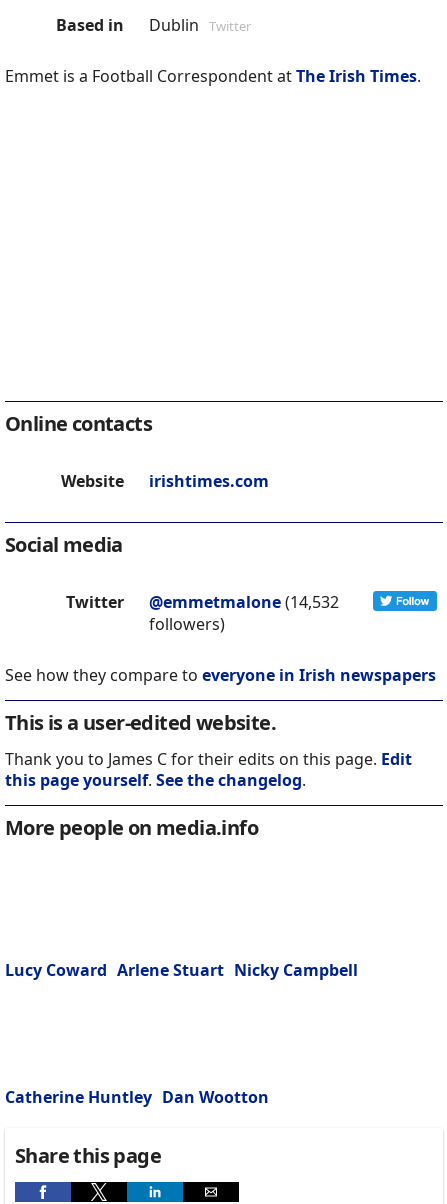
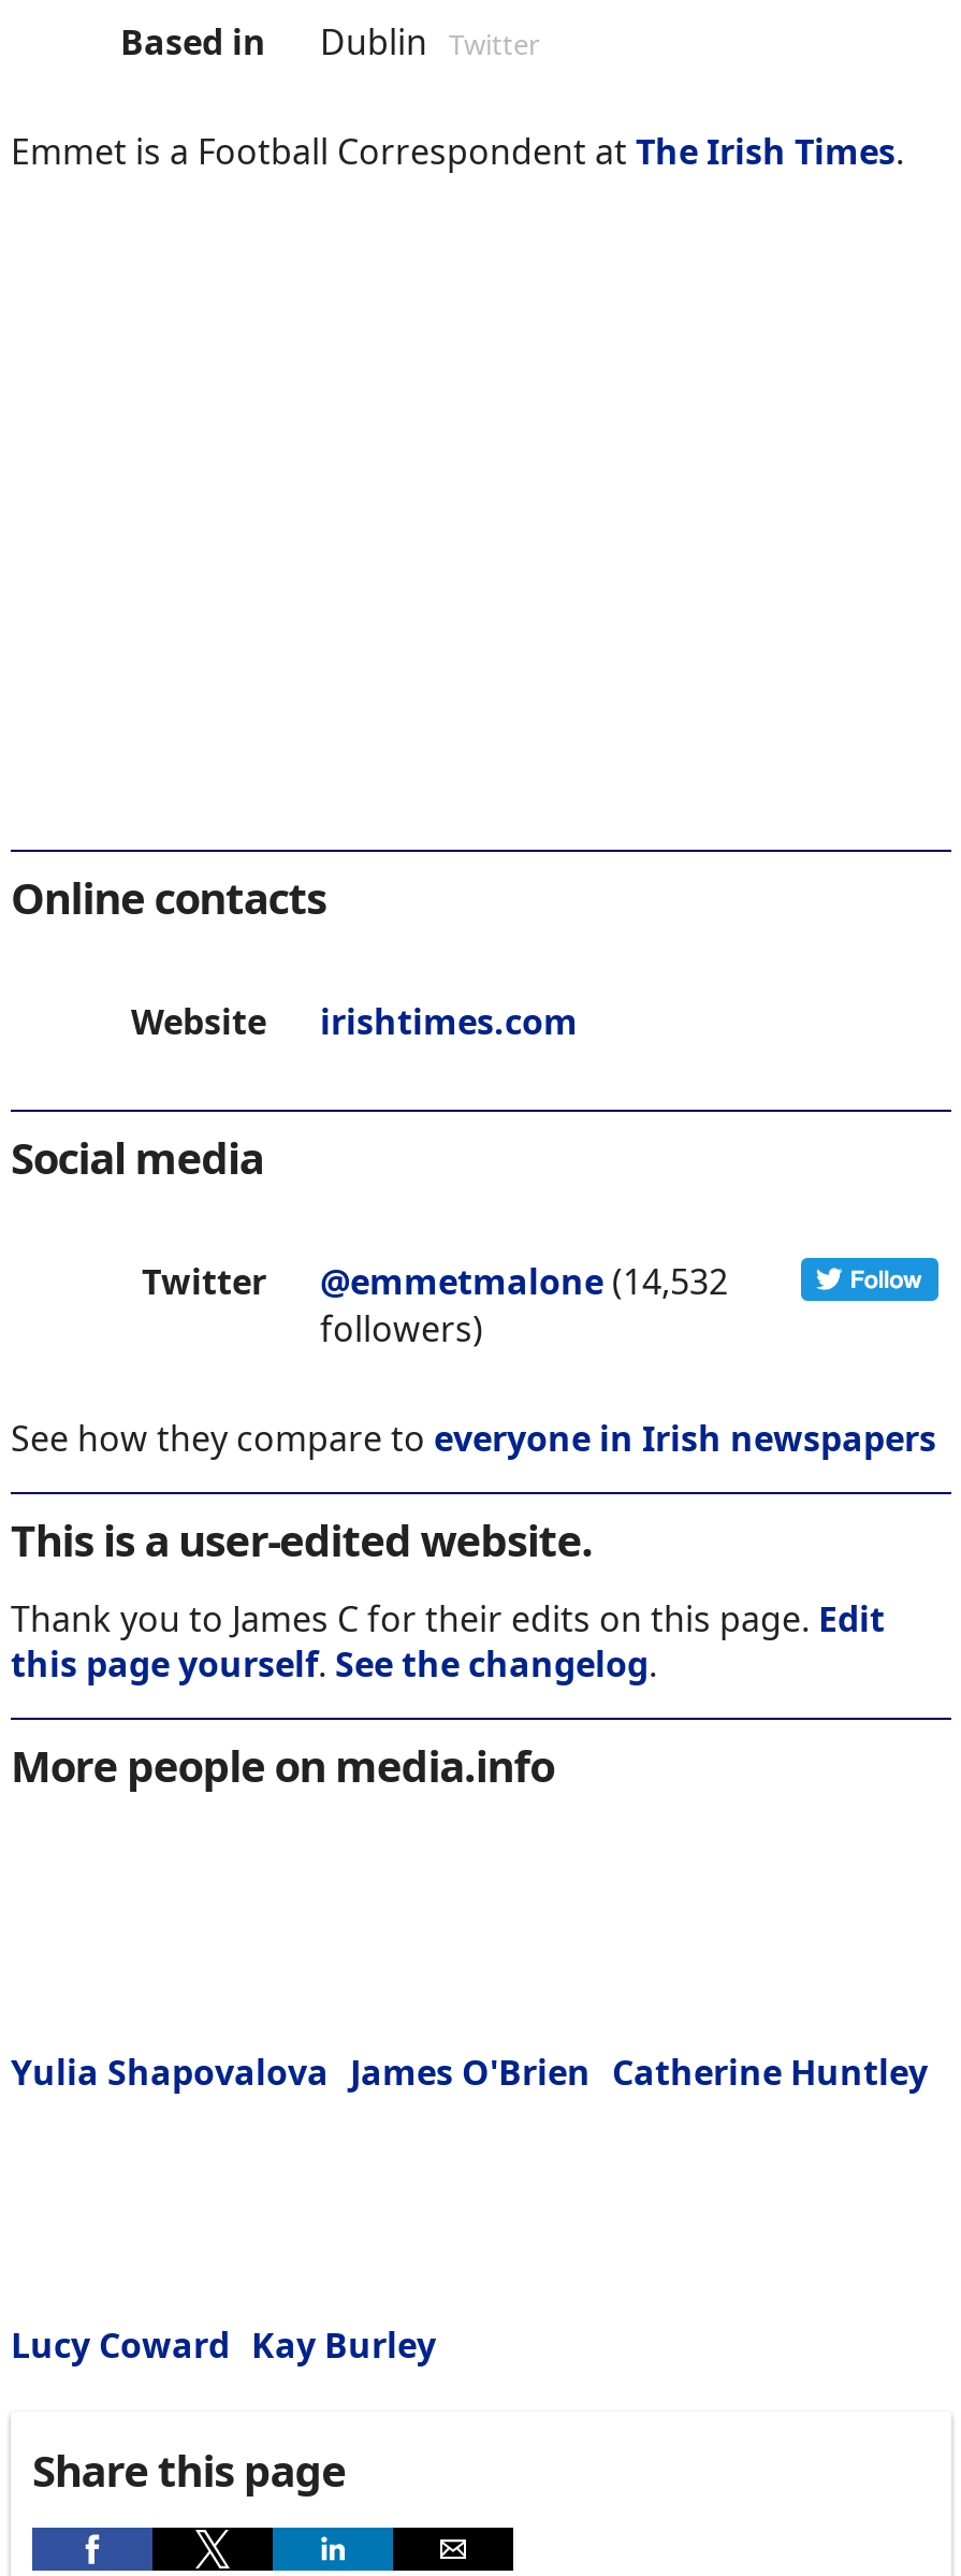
- Lucy Coward Arlene Stuart Nicky Campbell
+ Yulia Shapovalova James O'Brien Catherine Huntley

- Catherine Huntley Dan Wootton
+ Lucy Coward Kay Burley
